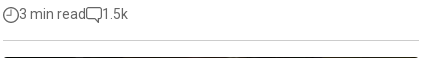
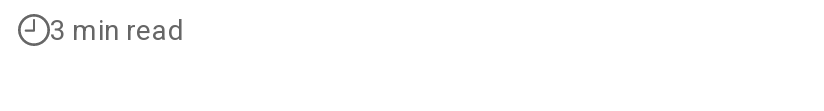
- 1.5k
